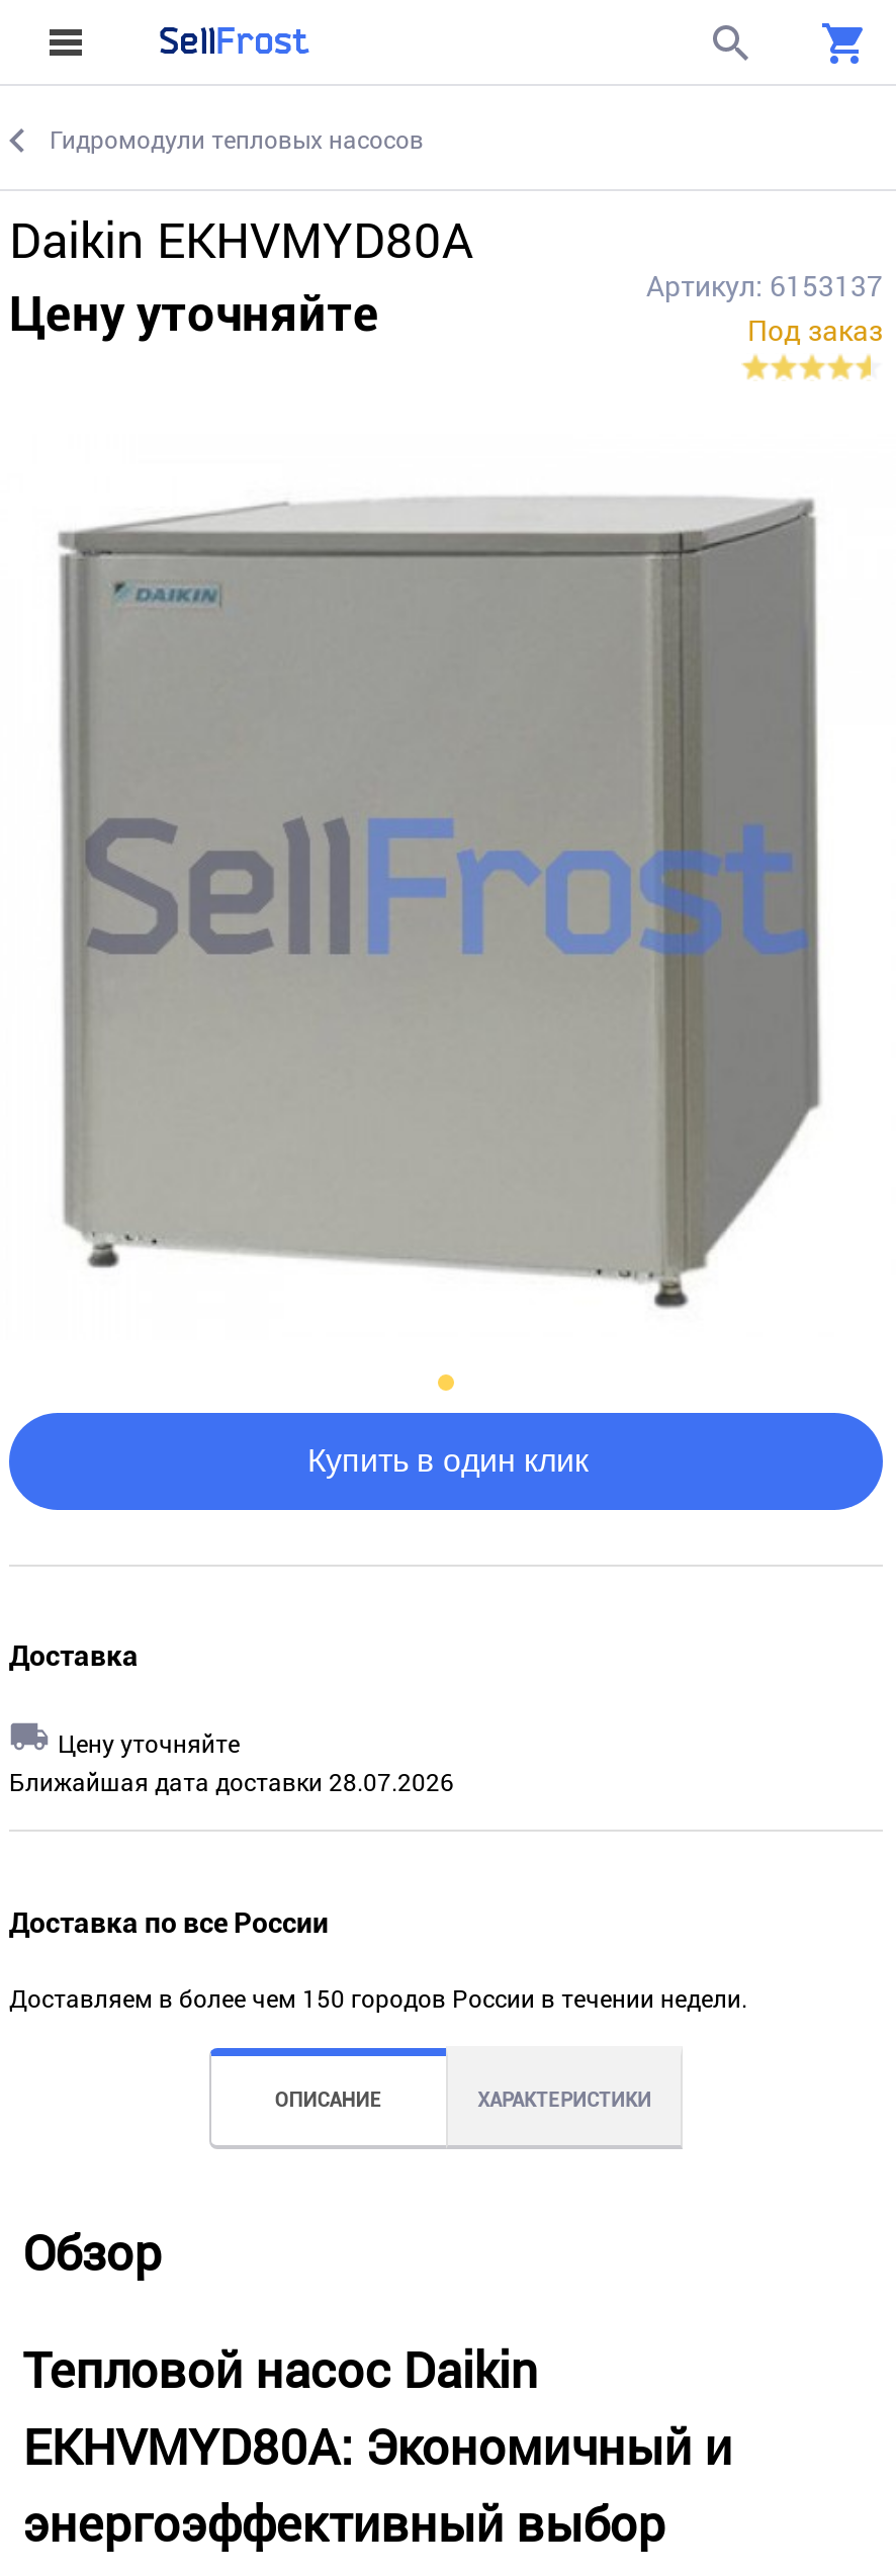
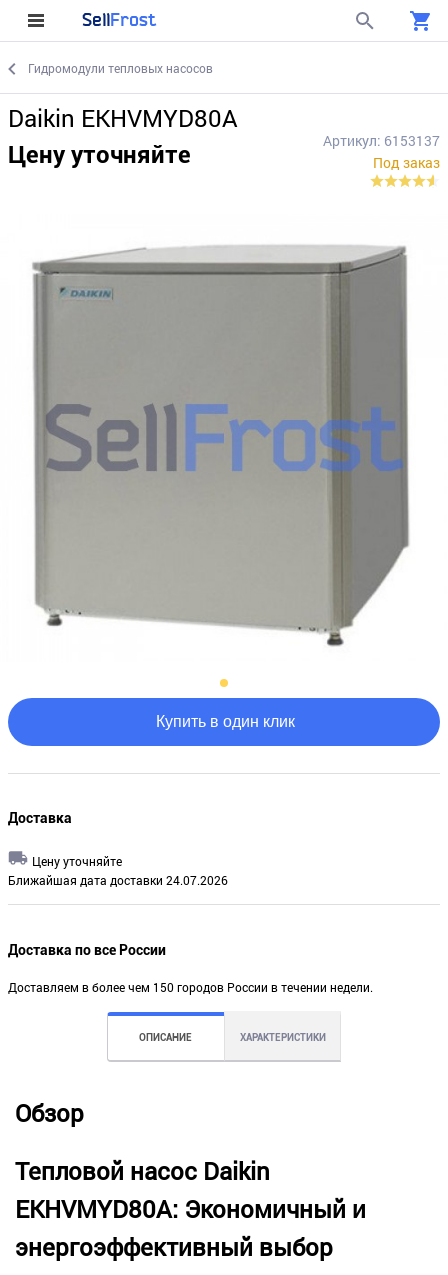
- Ближайшая дата доставки 28.07.2026
+ Ближайшая дата доставки 24.07.2026
